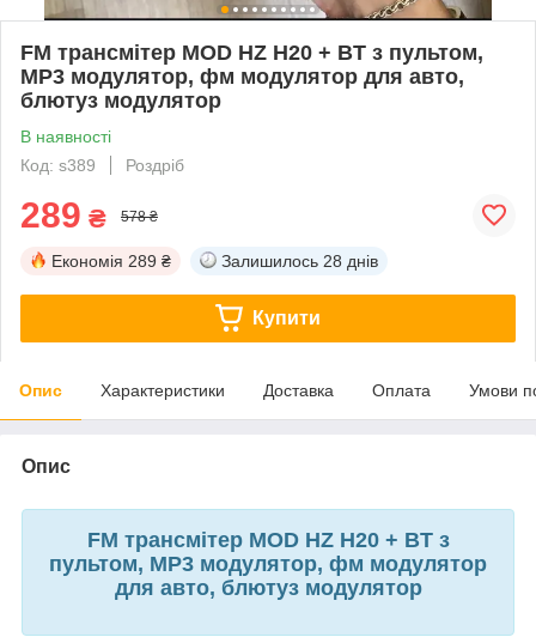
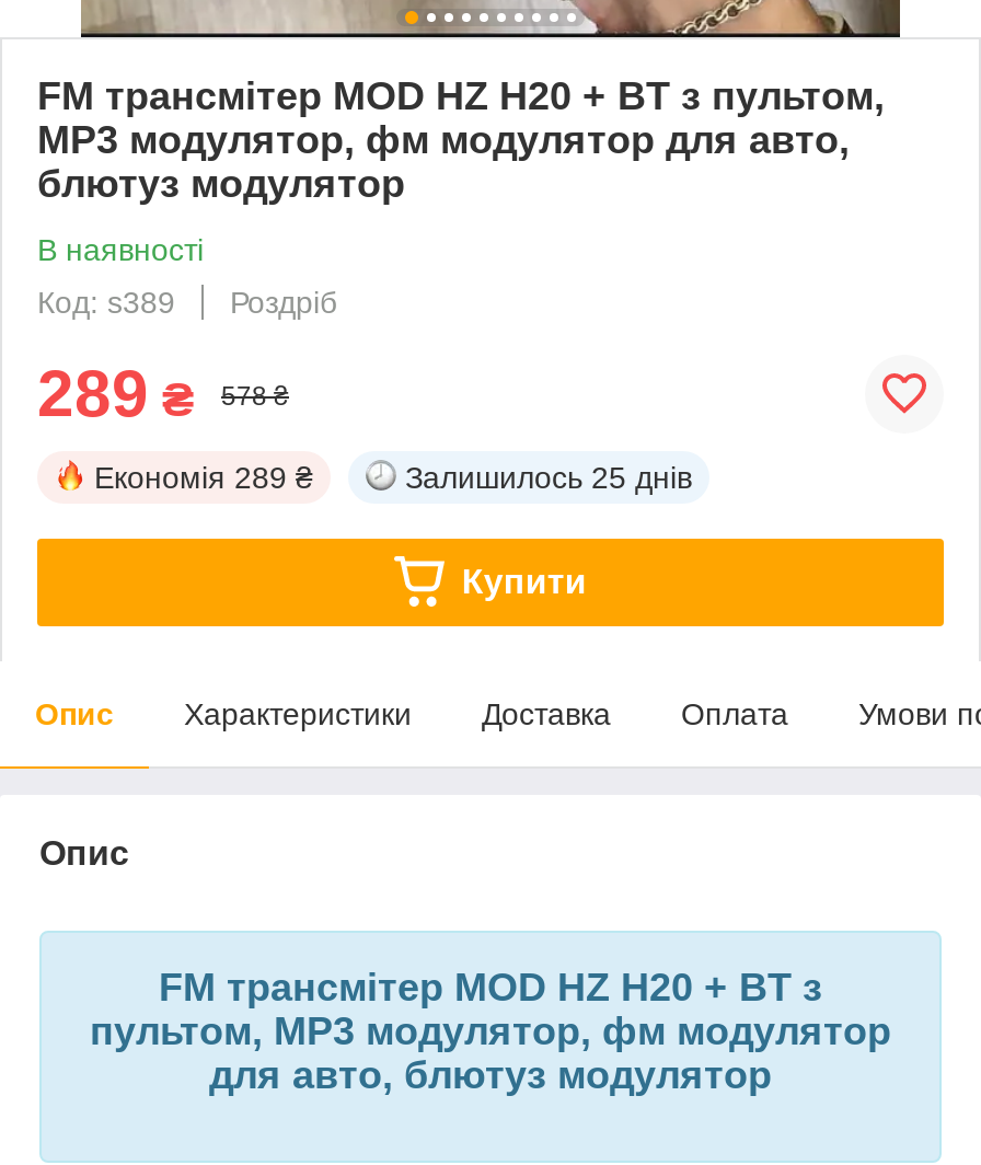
- Залишилось 28 днів
+ Залишилось 25 днів
